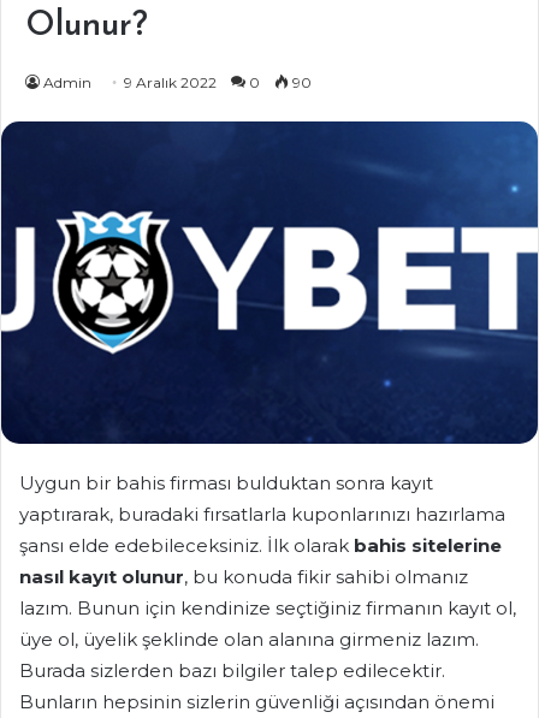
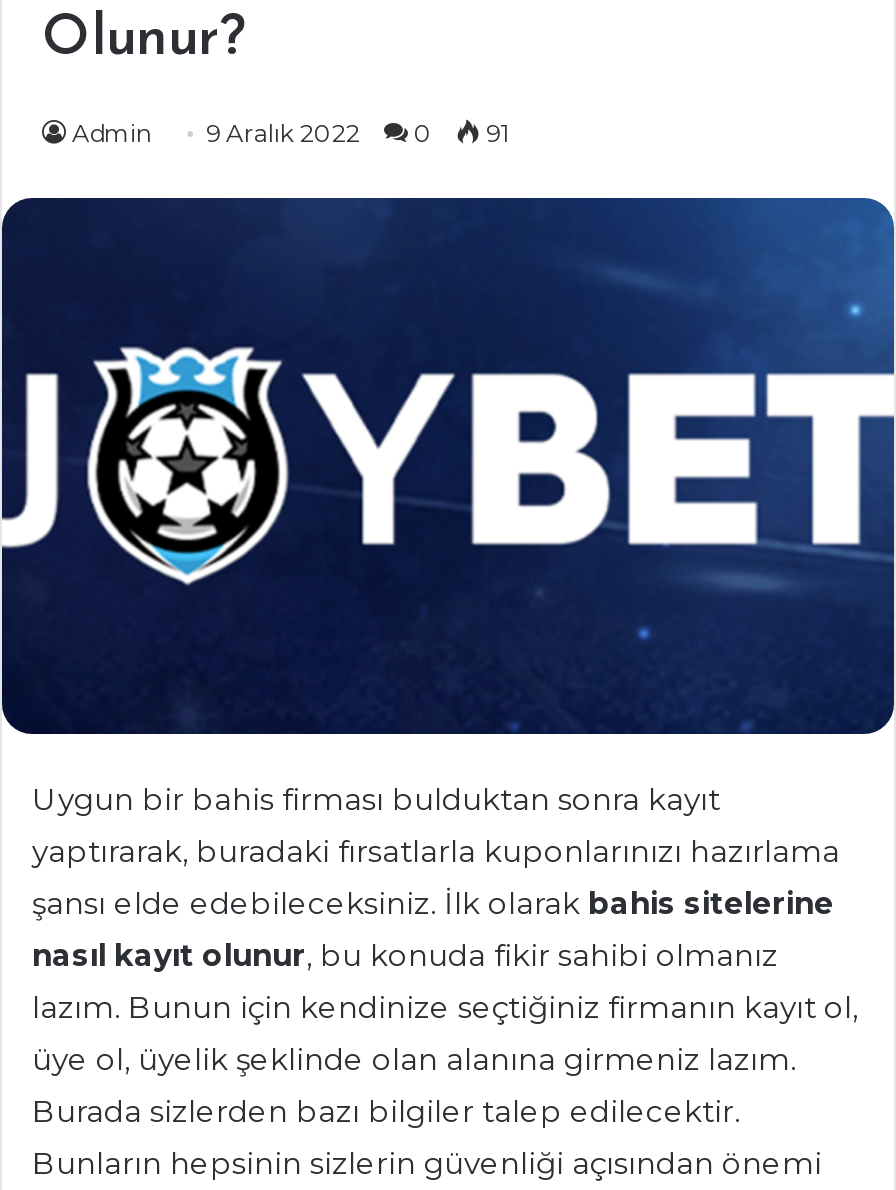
- 90
+ 91
